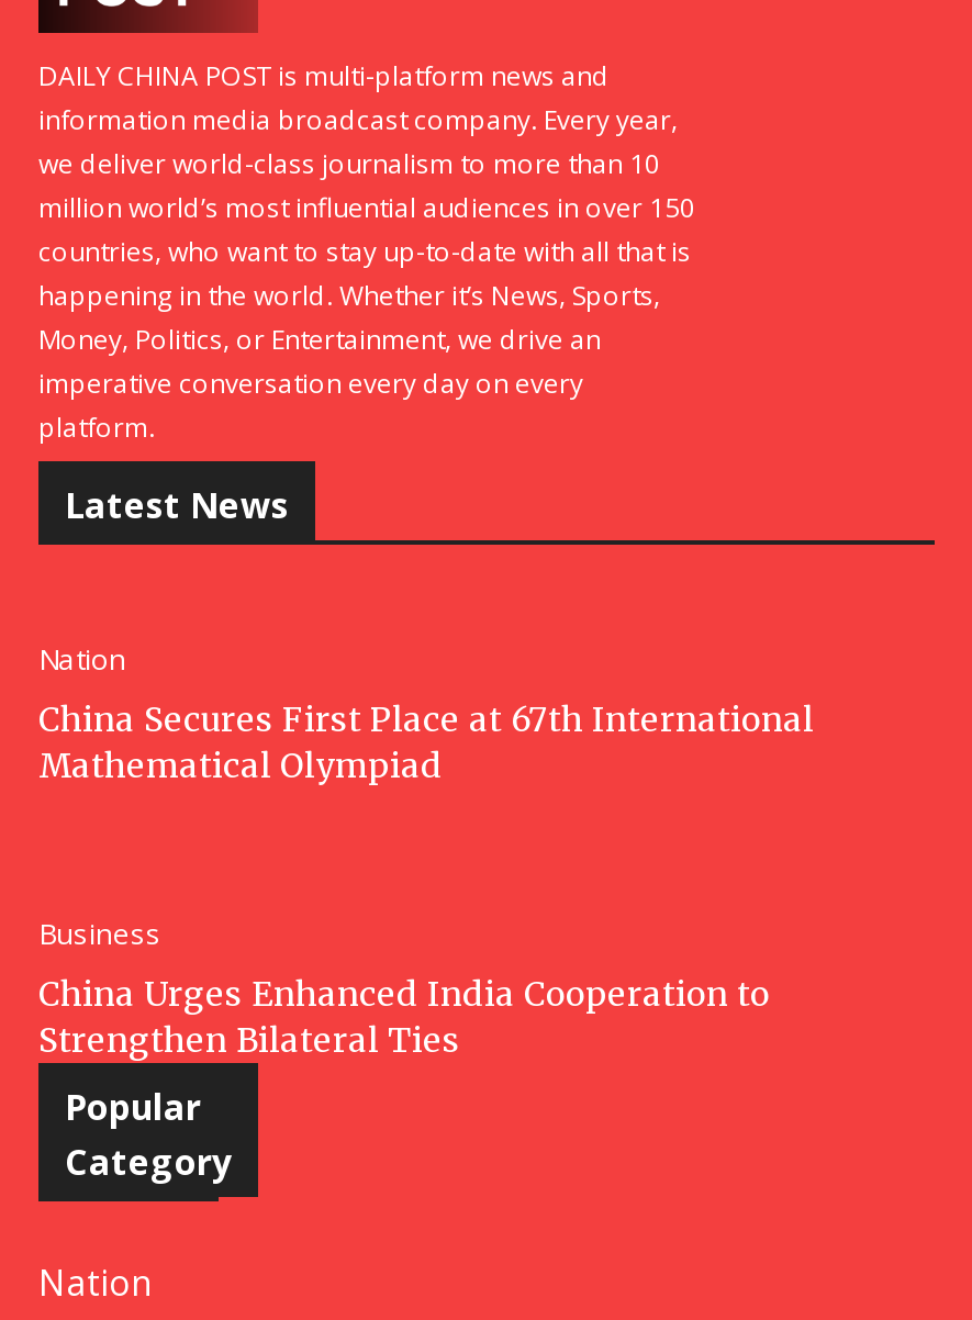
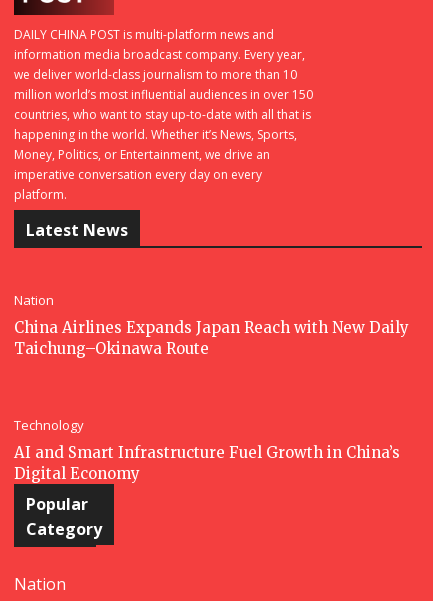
- China Secures First Place at 67th International
- Mathematical Olympiad
+ China Airlines Expands Japan Reach with New Daily
+ Taichung–Okinawa Route

- Business
+ Technology

- China Urges Enhanced India Cooperation to
- Strengthen Bilateral Ties
+ AI and Smart Infrastructure Fuel Growth in China’s
+ Digital Economy
